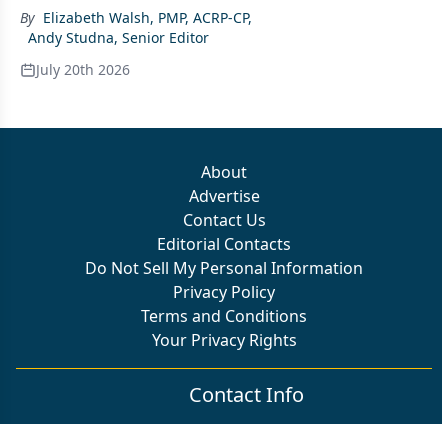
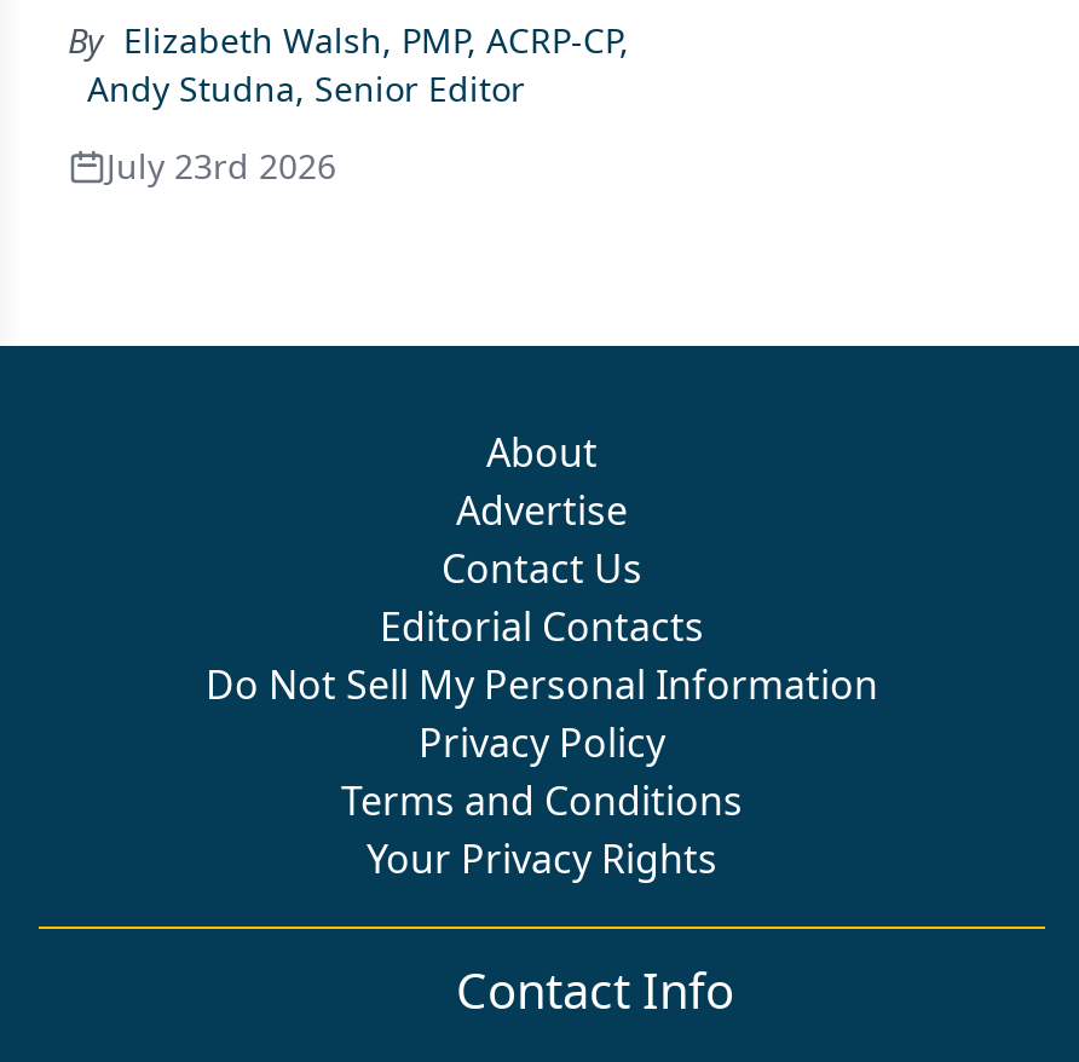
- July 20th 2026
+ July 23rd 2026
